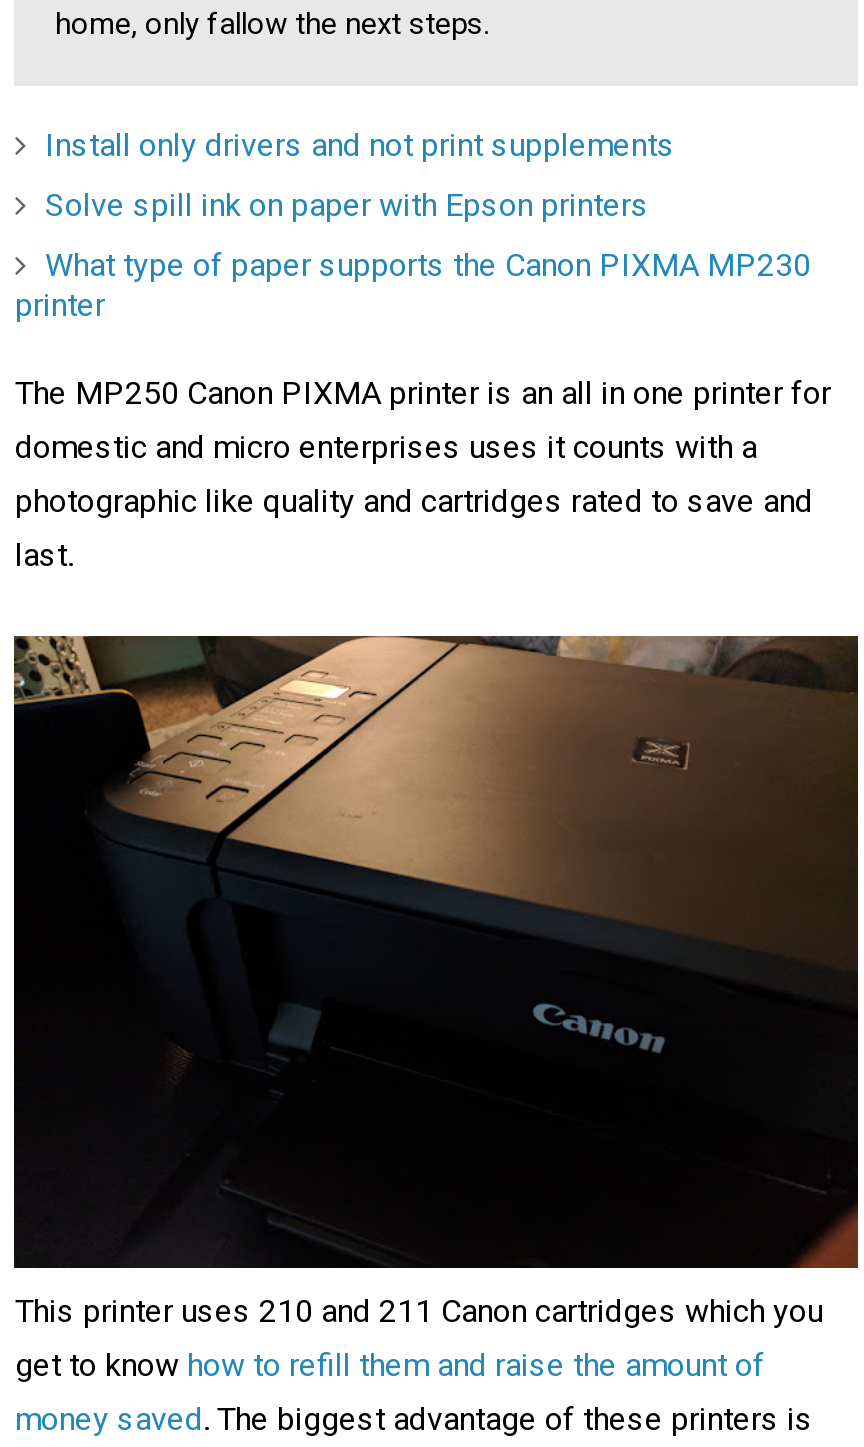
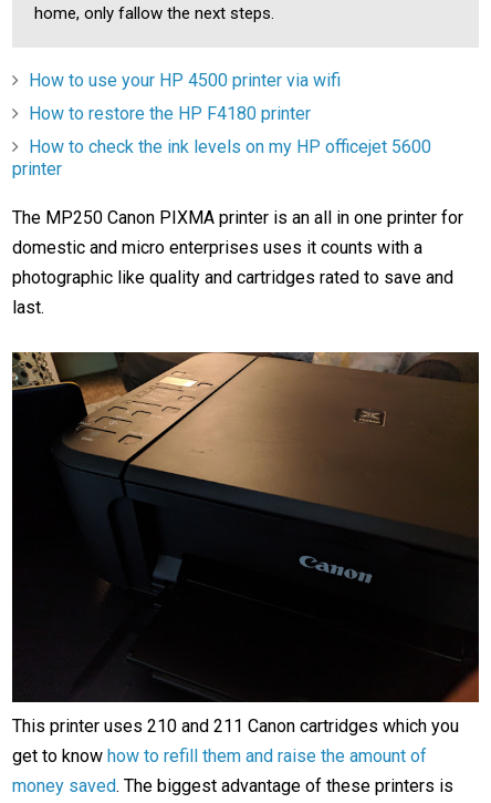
- Install only drivers and not print supplements
+ How to use your HP 4500 printer via wifi

- Solve spill ink on paper with Epson printers
+ How to restore the HP F4180 printer

- What type of paper supports the Canon PIXMA MP230
+ How to check the ink levels on my HP officejet 5600
